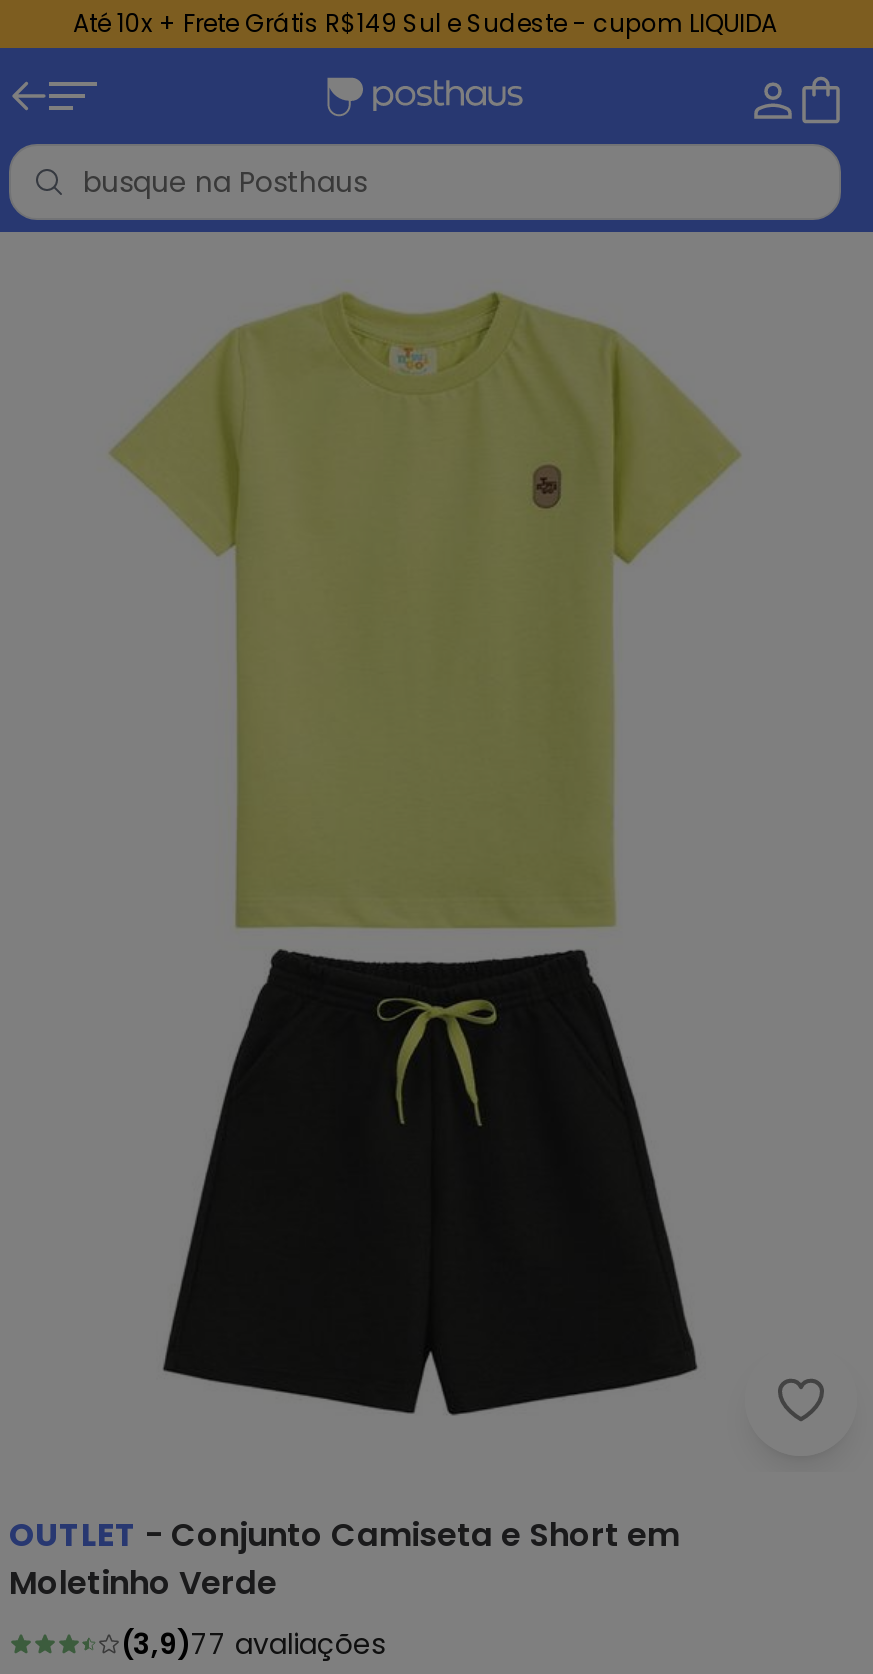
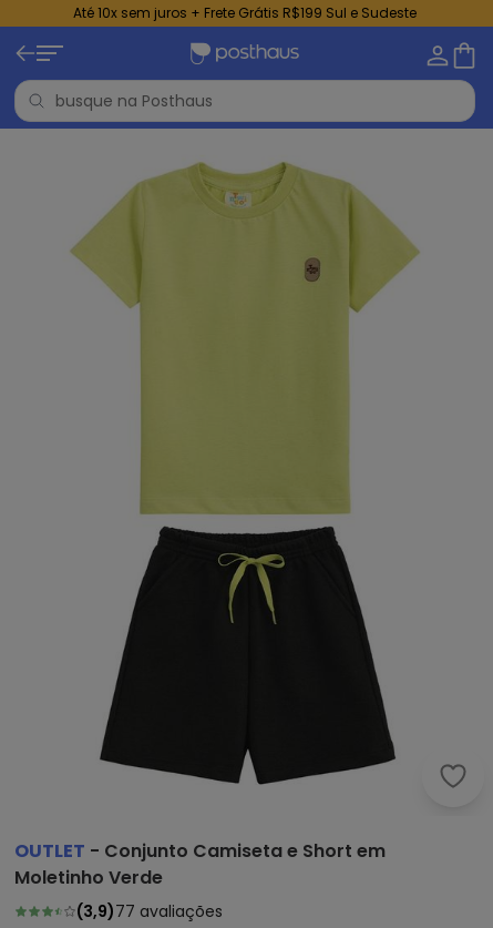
- Até 10x + Frete Grátis R$149 Sul e Sudeste - cupom LIQUIDA
+ Até 10x sem juros + Frete Grátis R$199 Sul e Sudeste
